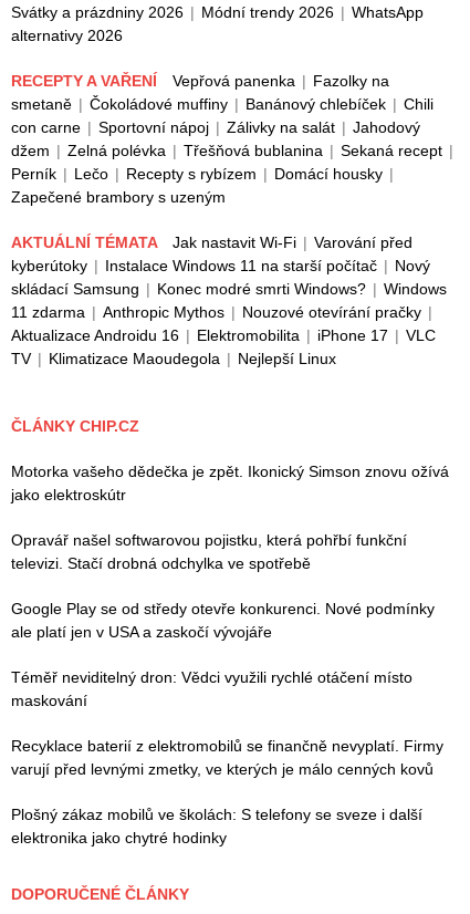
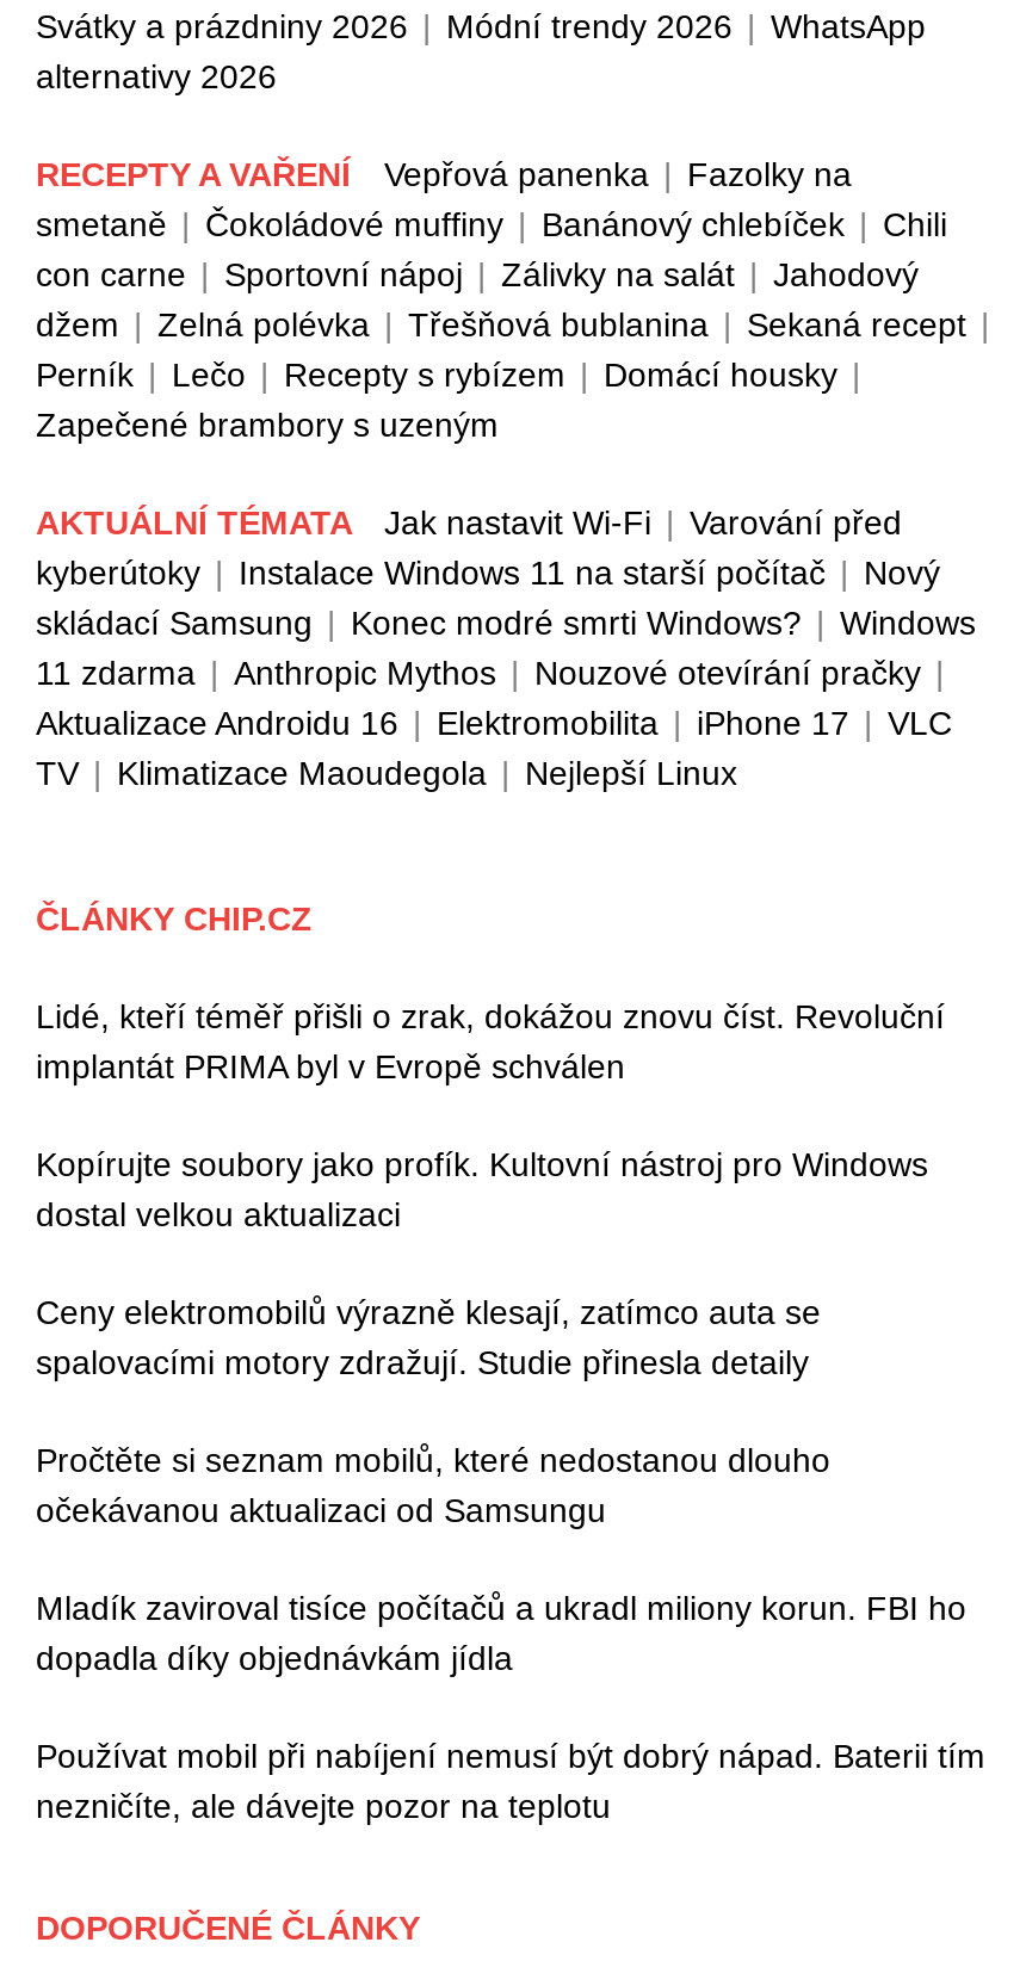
- Motorka vašeho dědečka je zpět. Ikonický Simson znovu ožívá
- jako elektroskútr
+ Lidé, kteří téměř přišli o zrak, dokážou znovu číst. Revoluční
+ implantát PRIMA byl v Evropě schválen

- Opravář našel softwarovou pojistku, která pohřbí funkční
- televizi. Stačí drobná odchylka ve spotřebě
+ Kopírujte soubory jako profík. Kultovní nástroj pro Windows
+ dostal velkou aktualizaci

- Google Play se od středy otevře konkurenci. Nové podmínky
- ale platí jen v USA a zaskočí vývojáře
+ Ceny elektromobilů výrazně klesají, zatímco auta se
+ spalovacími motory zdražují. Studie přinesla detaily

- Téměř neviditelný dron: Vědci využili rychlé otáčení místo
- maskování
+ Pročtěte si seznam mobilů, které nedostanou dlouho
+ očekávanou aktualizaci od Samsungu

- Recyklace baterií z elektromobilů se finančně nevyplatí. Firmy
- varují před levnými zmetky, ve kterých je málo cenných kovů
+ Mladík zaviroval tisíce počítačů a ukradl miliony korun. FBI ho
+ dopadla díky objednávkám jídla

- Plošný zákaz mobilů ve školách: S telefony se sveze i další
- elektronika jako chytré hodinky
+ Používat mobil při nabíjení nemusí být dobrý nápad. Baterii tím
+ nezničíte, ale dávejte pozor na teplotu
